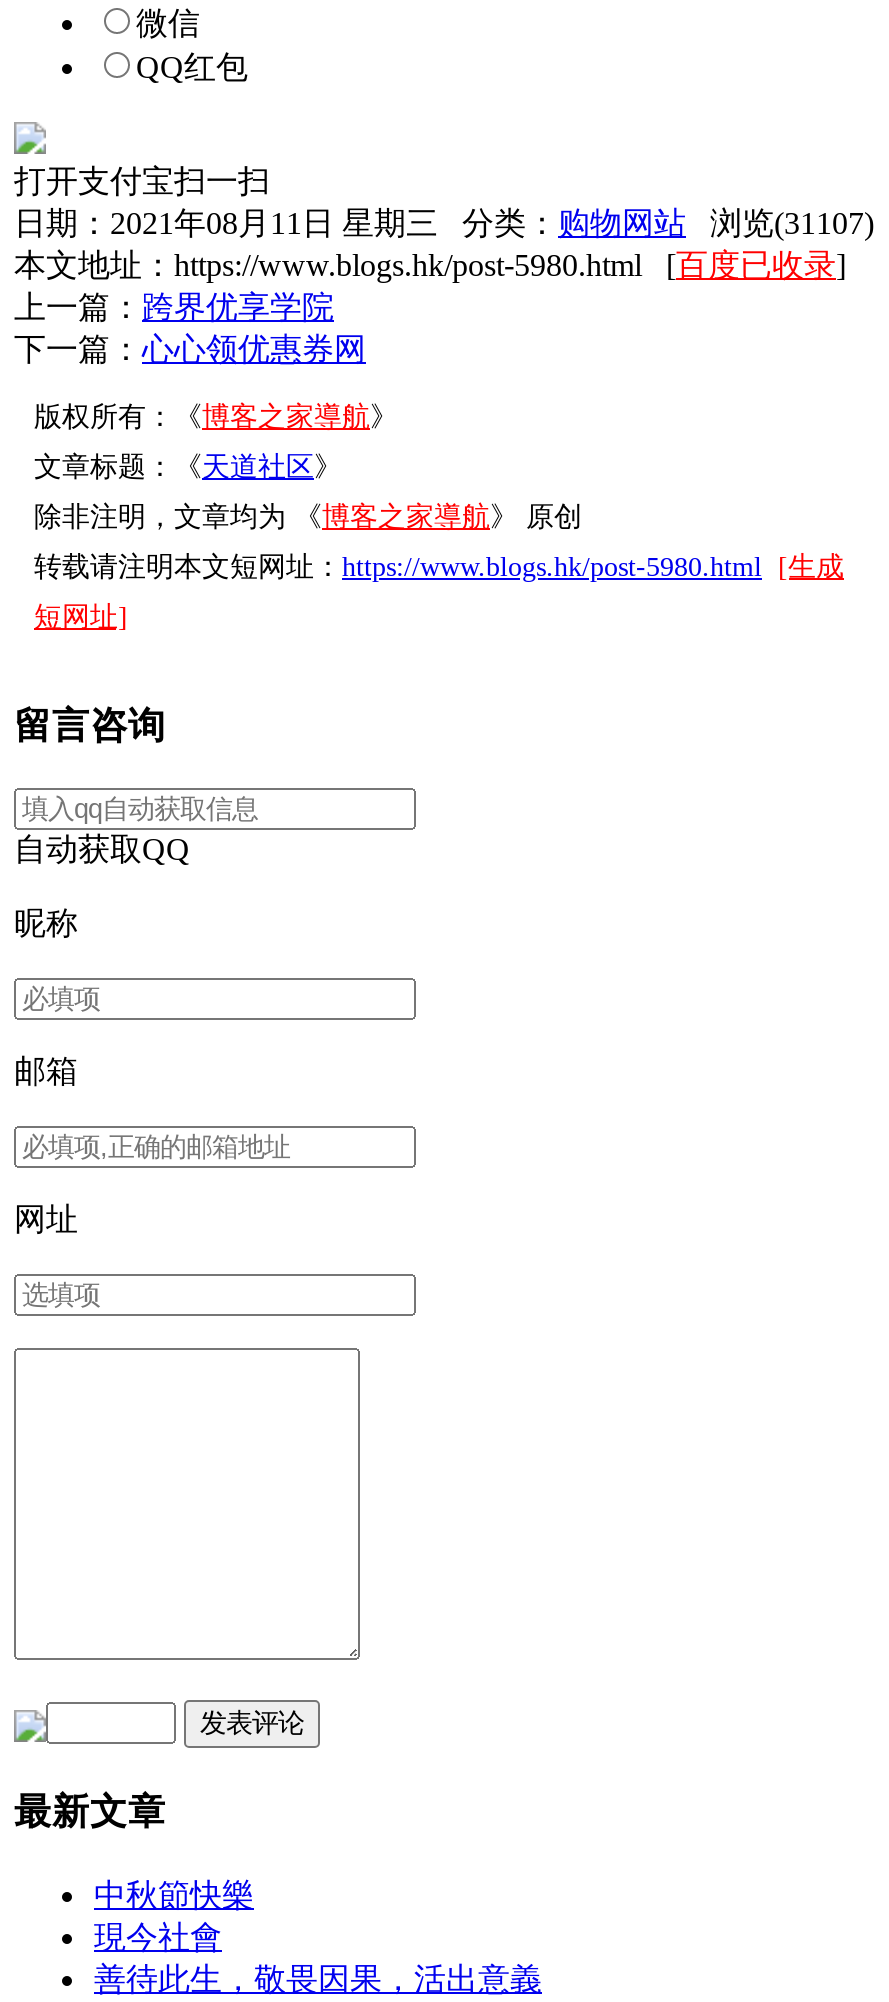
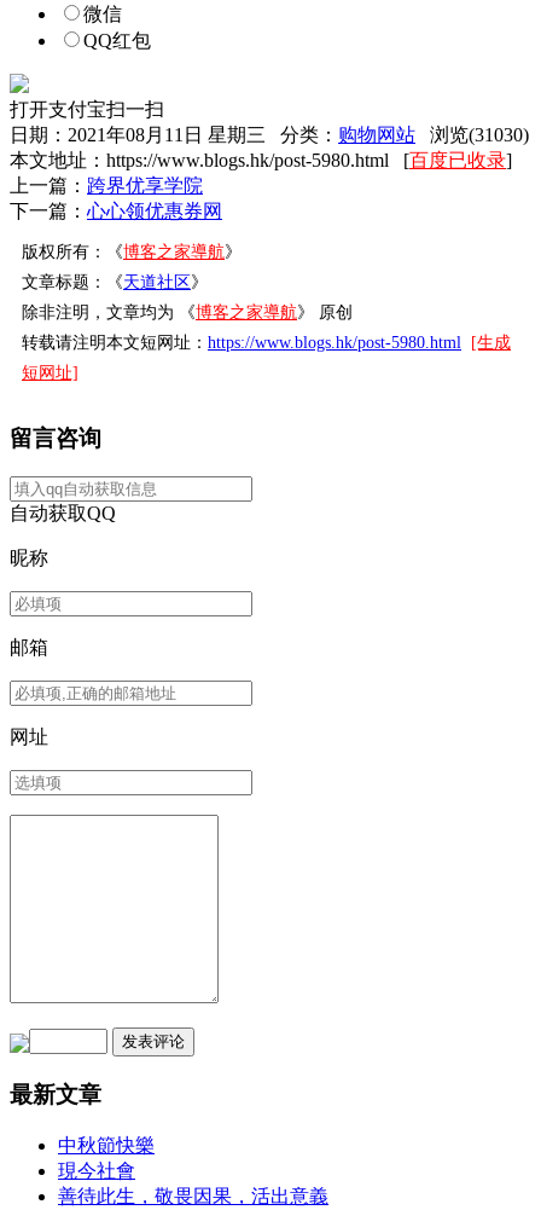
- 日期：2021年08月11日 星期三 分类：购物网站浏览(31107)
+ 日期：2021年08月11日 星期三 分类：购物网站浏览(31030)
